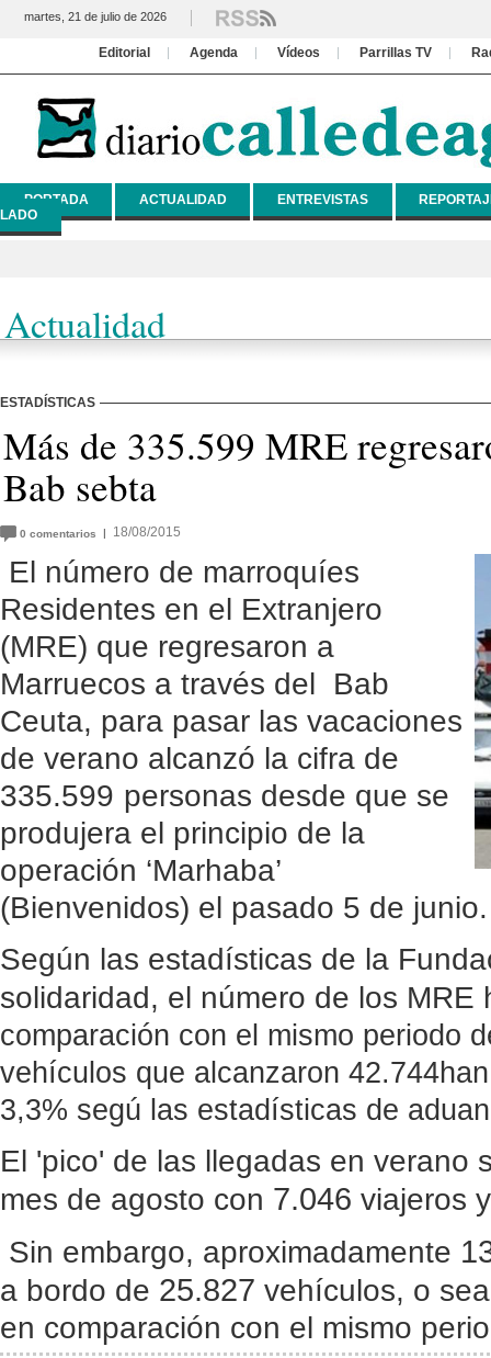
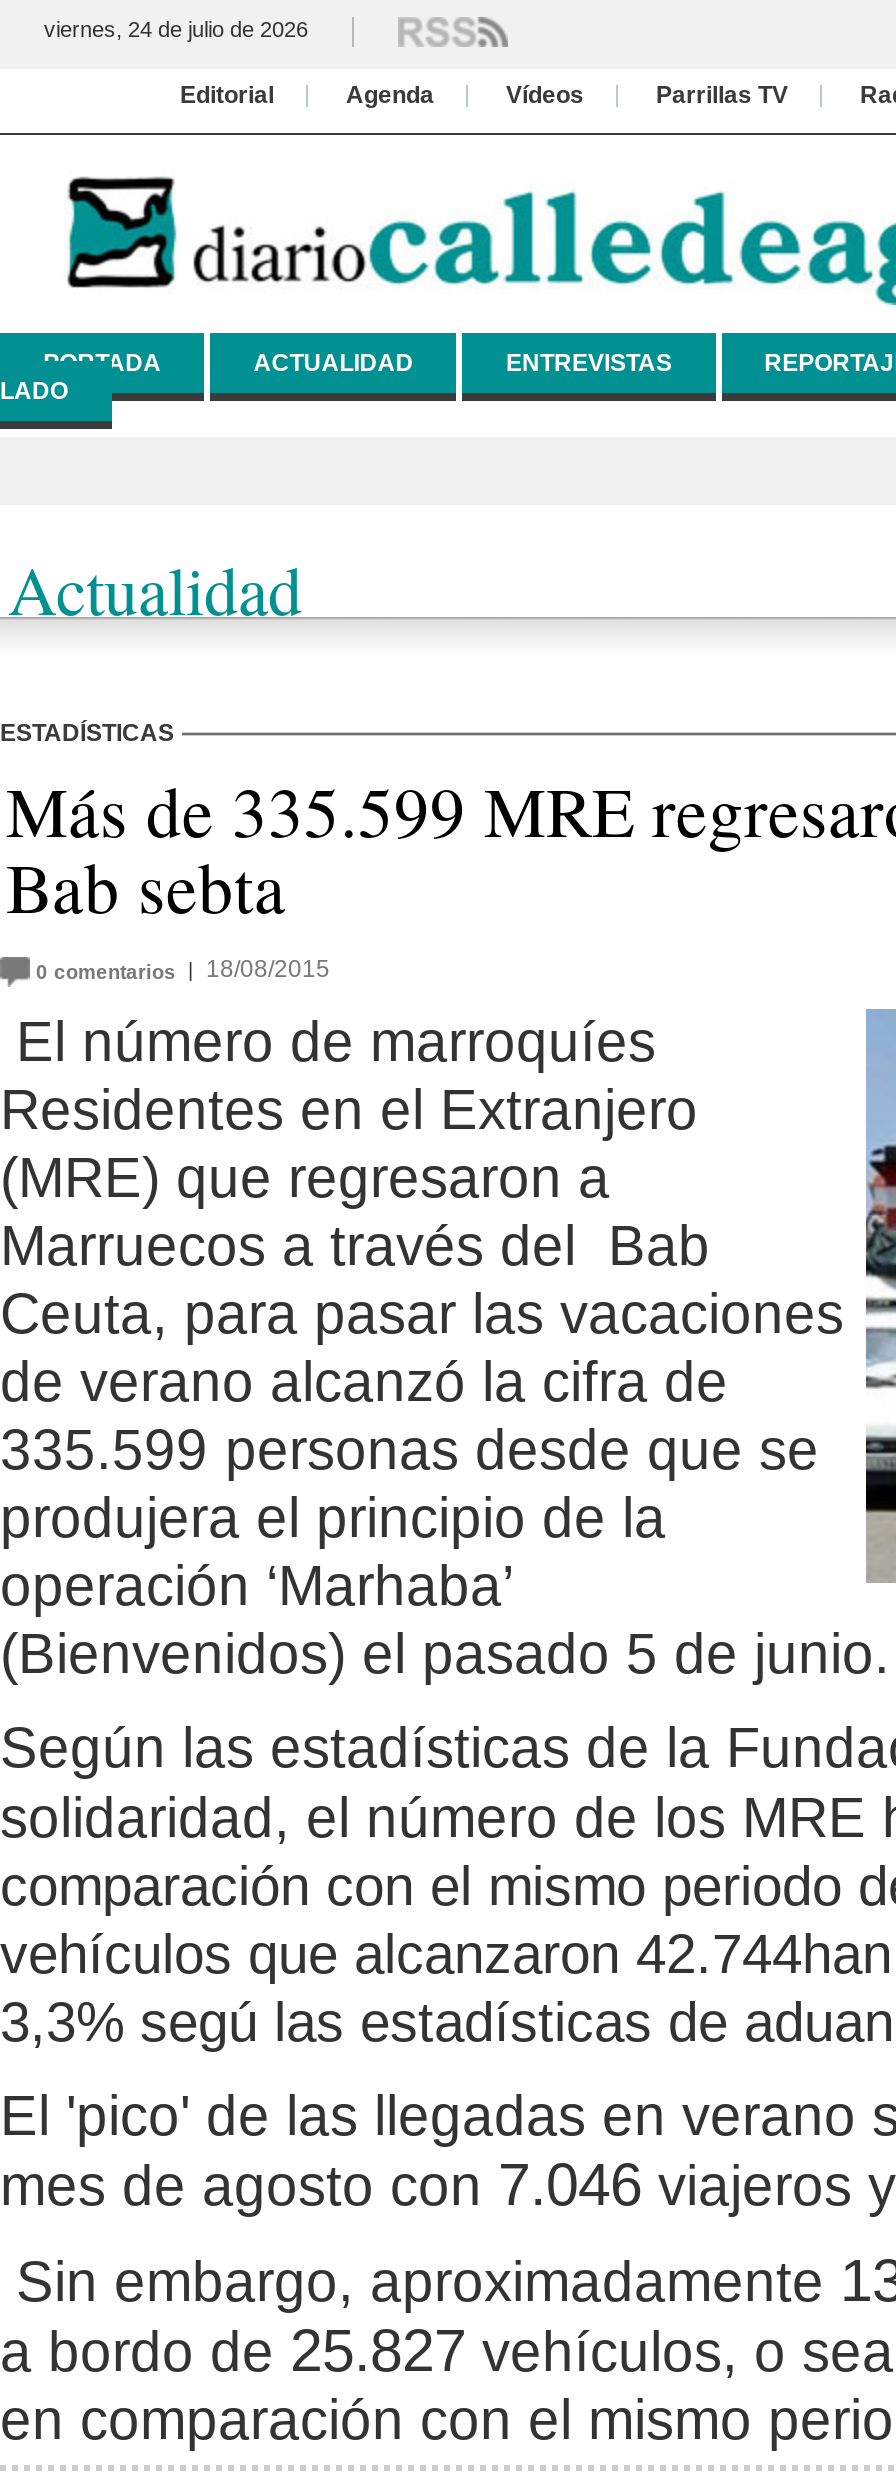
- martes, 21 de julio de 2026
+ viernes, 24 de julio de 2026
